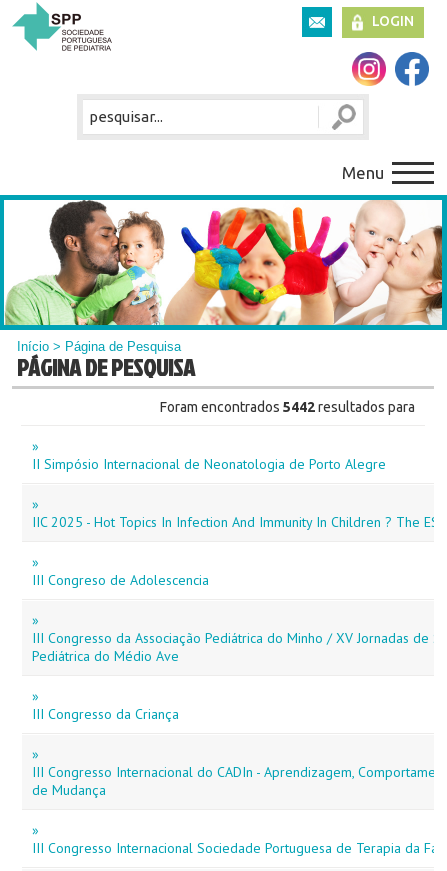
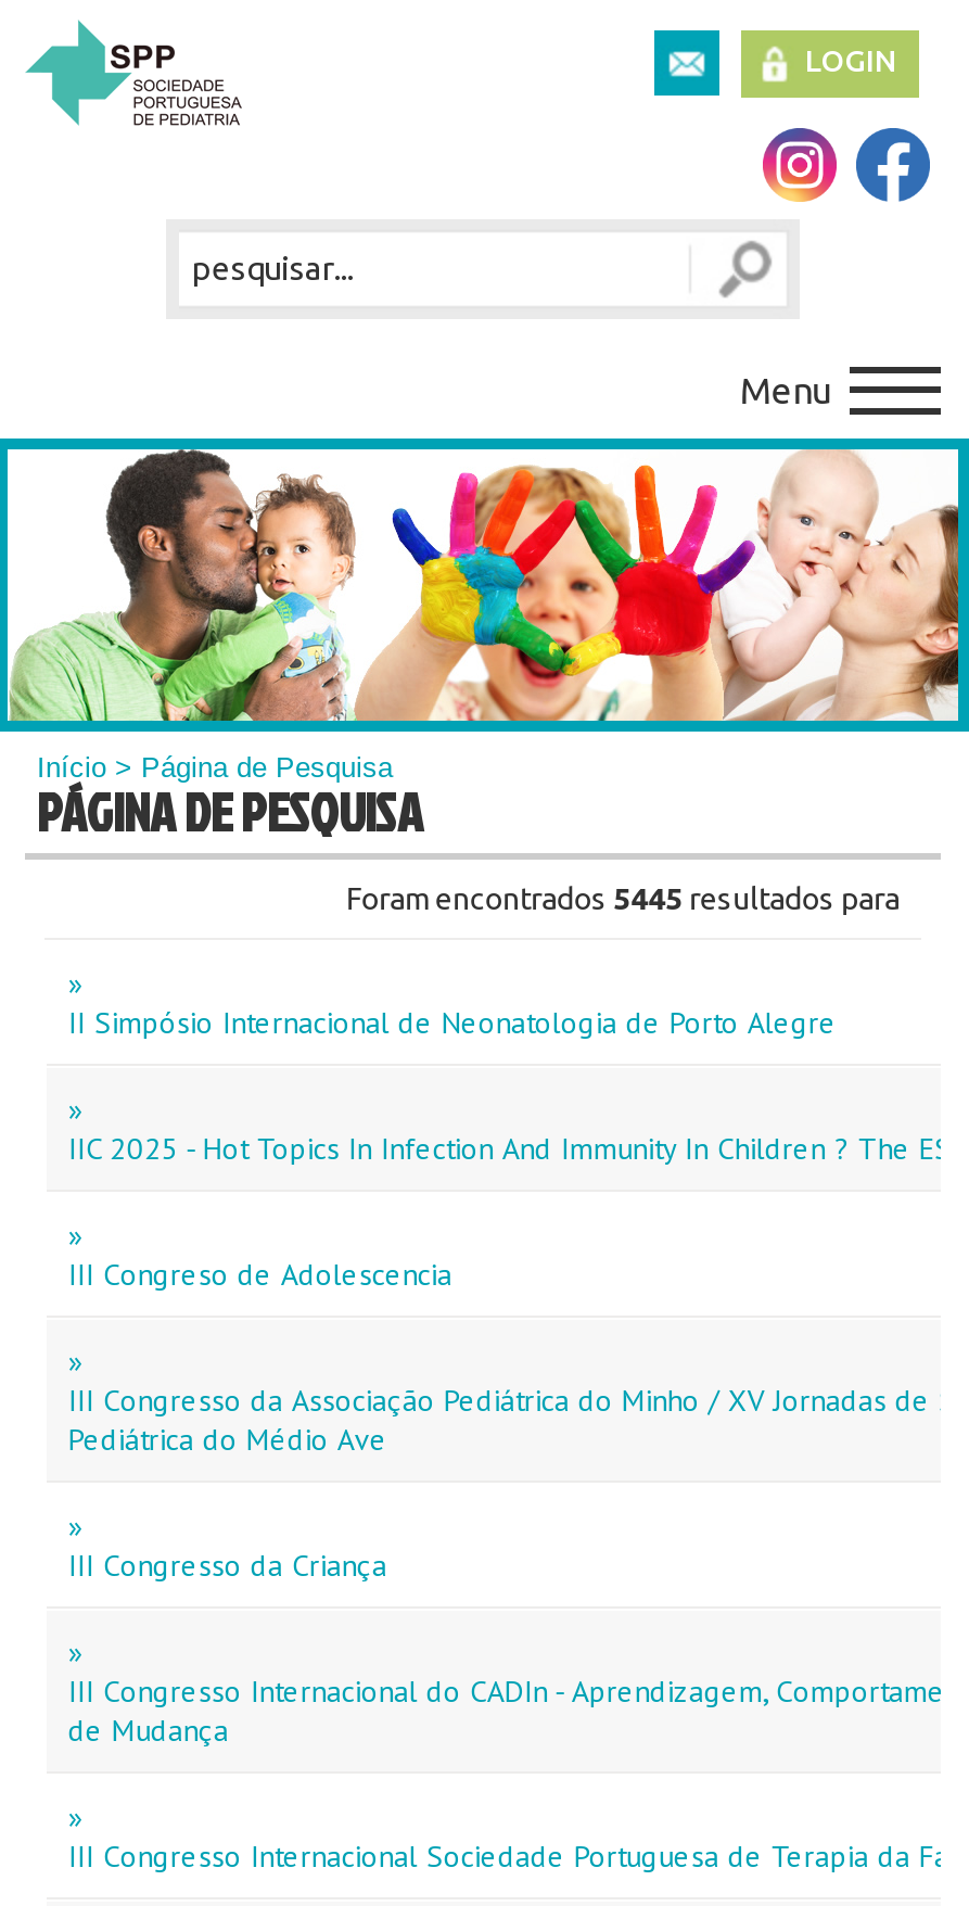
- Foram encontrados 5442 resultados para
+ Foram encontrados 5445 resultados para
